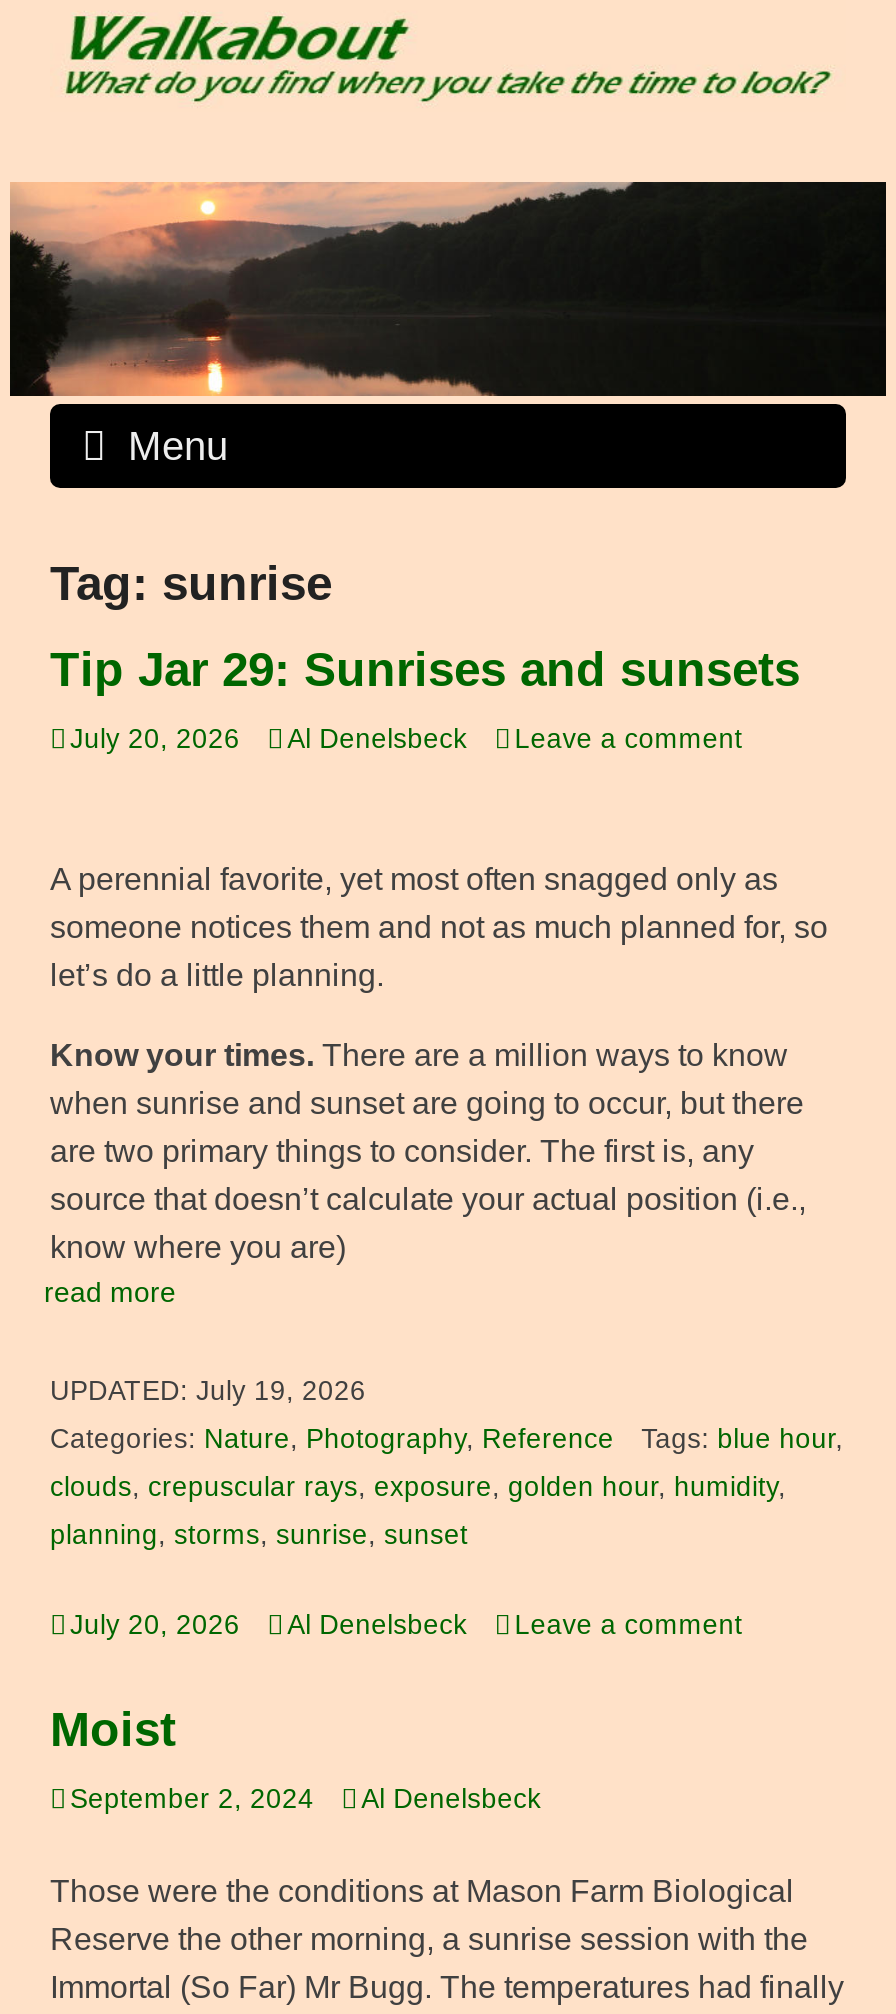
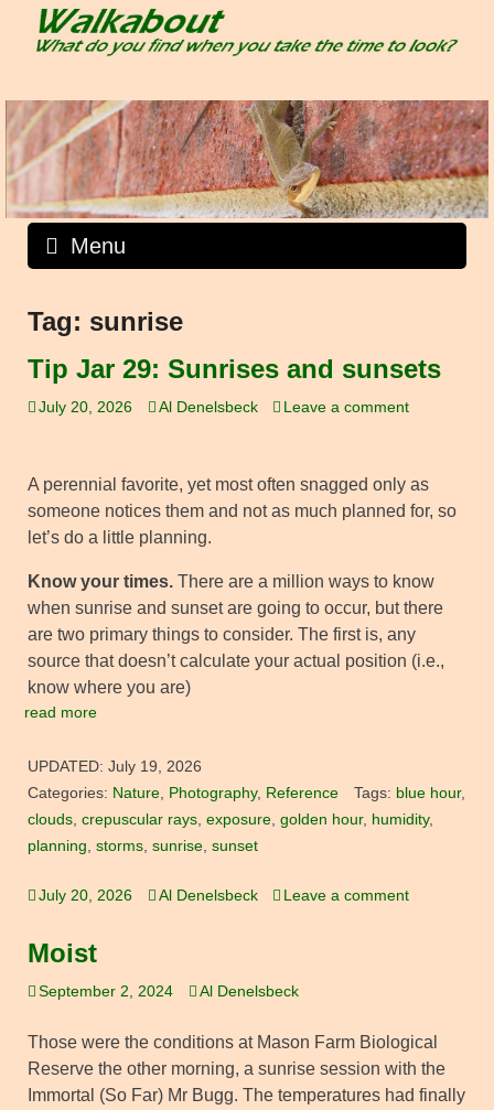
- [image]
+ [image]
